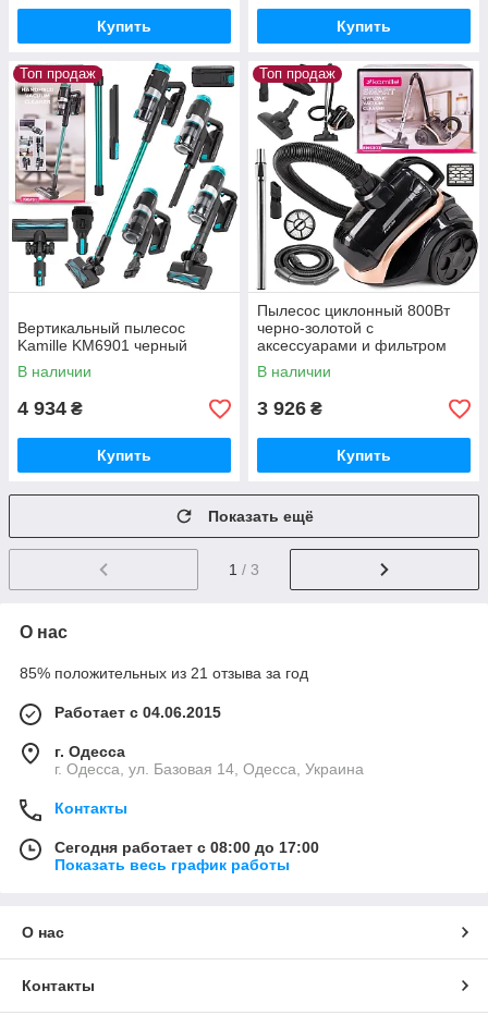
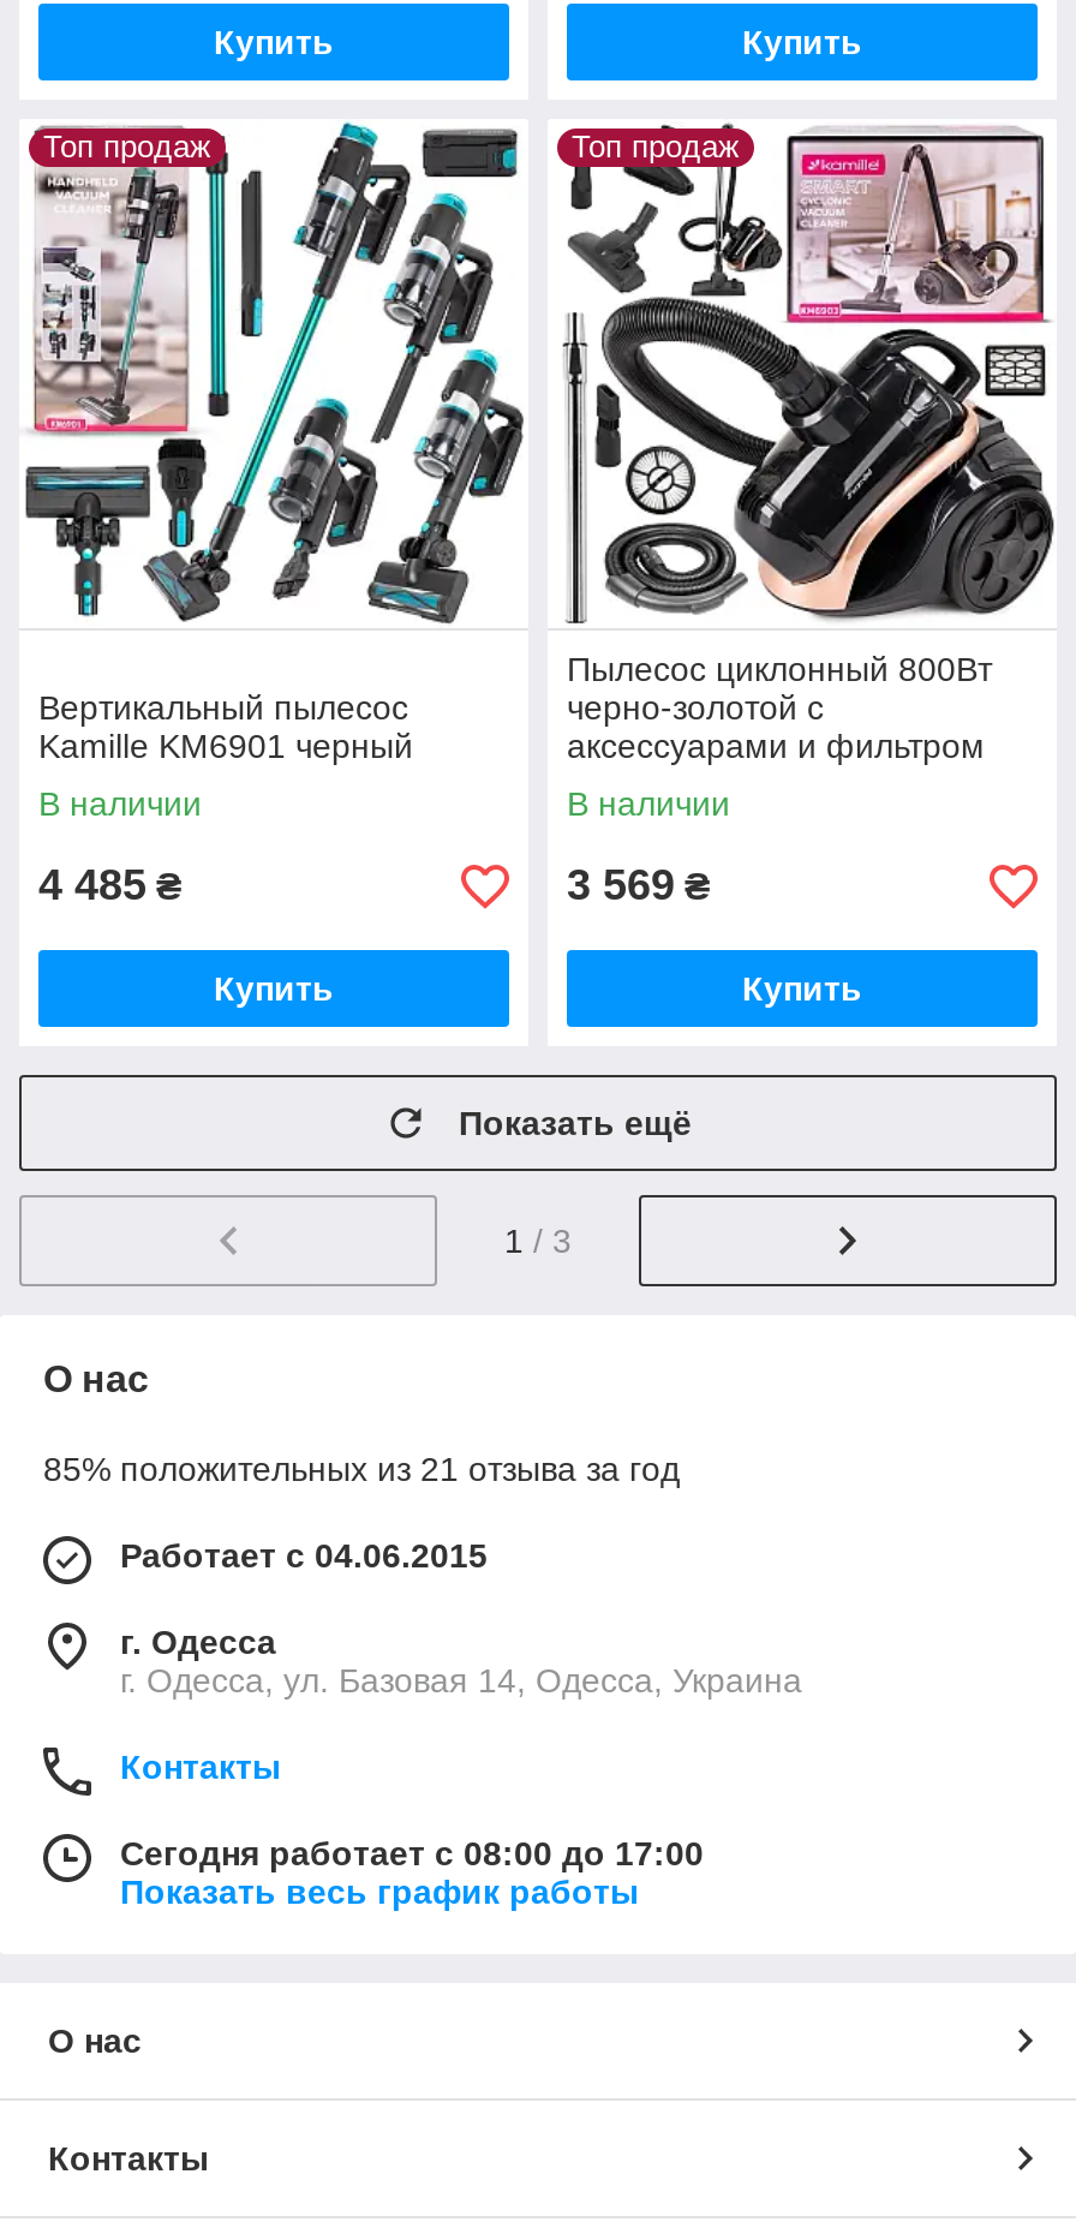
- 4 934 ₴
+ 4 485 ₴

- 3 926 ₴
+ 3 569 ₴
